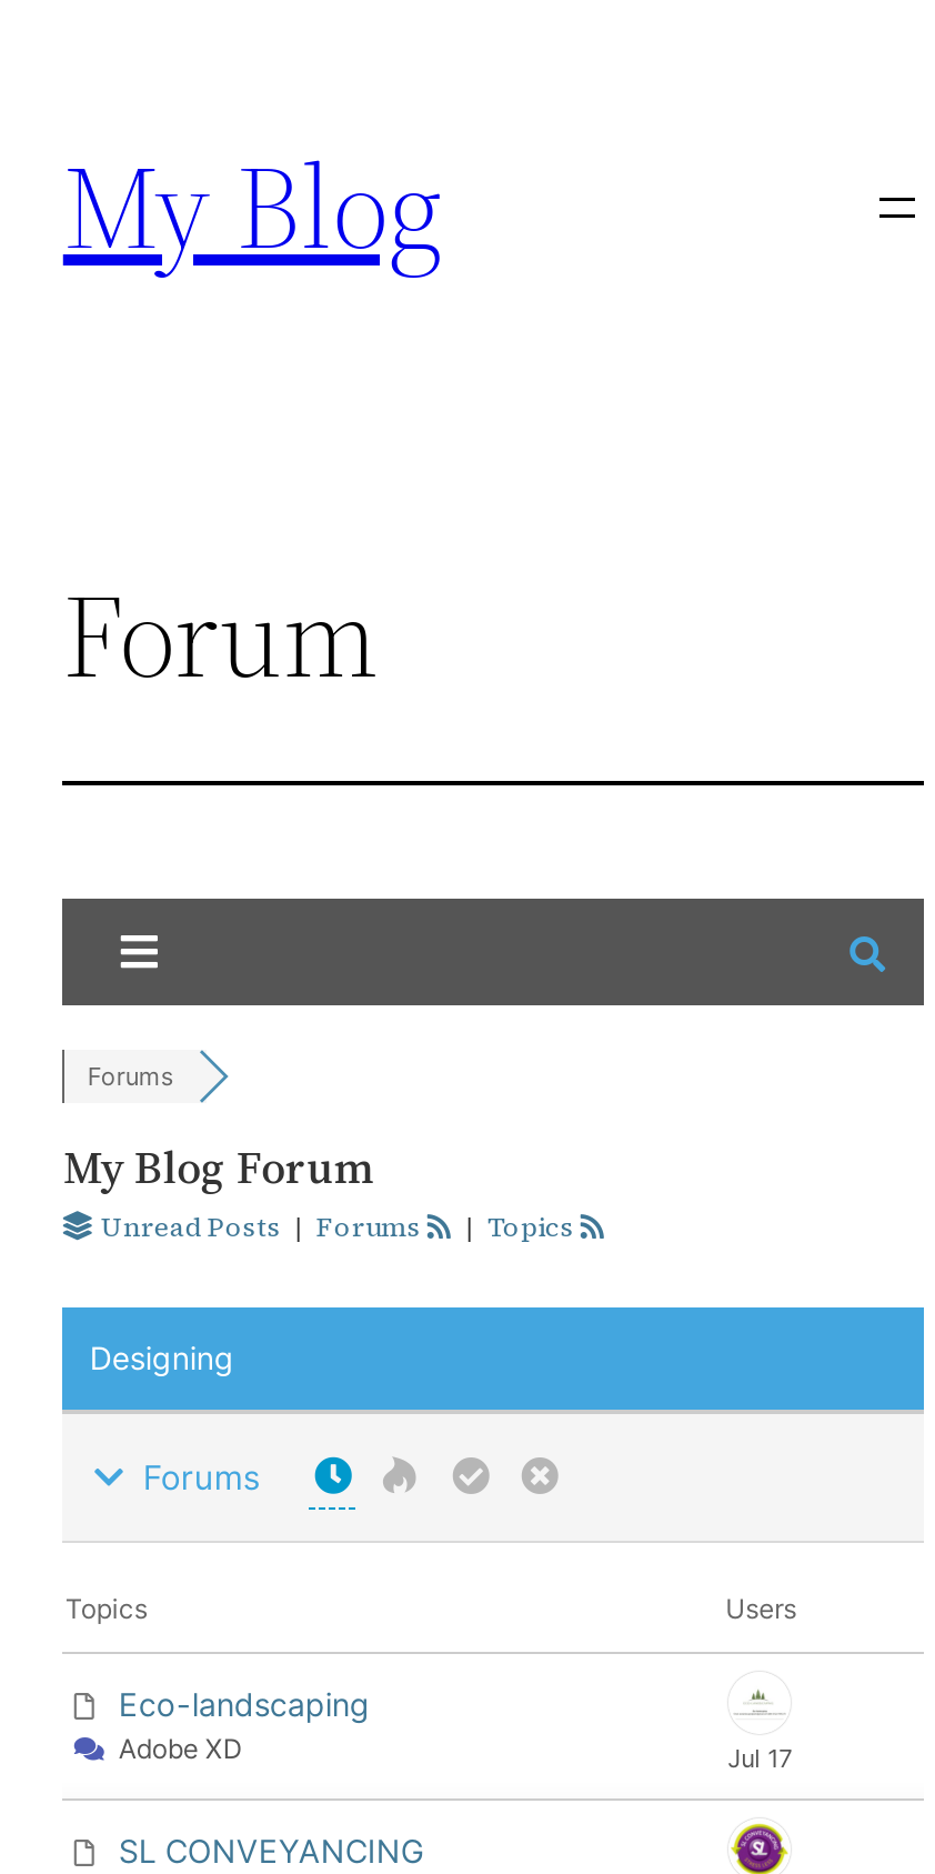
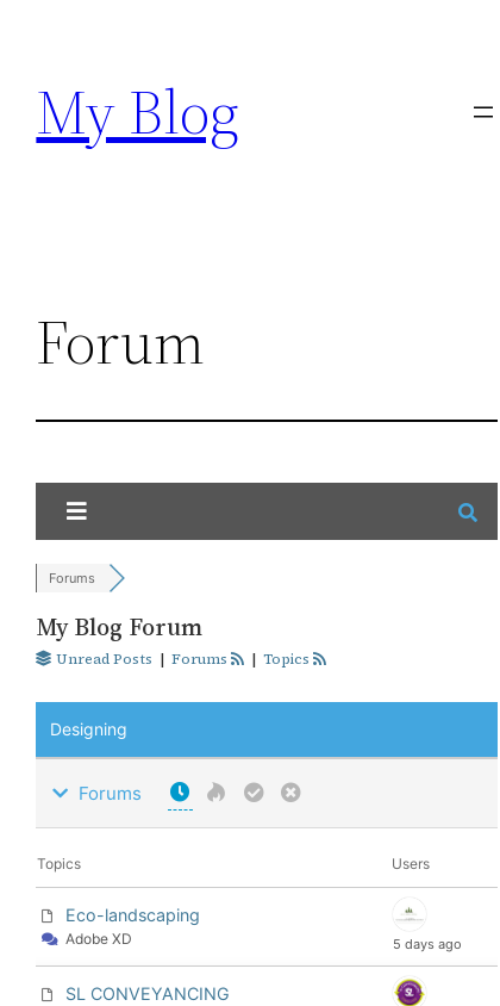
- Jul 17
+ 5 days ago
